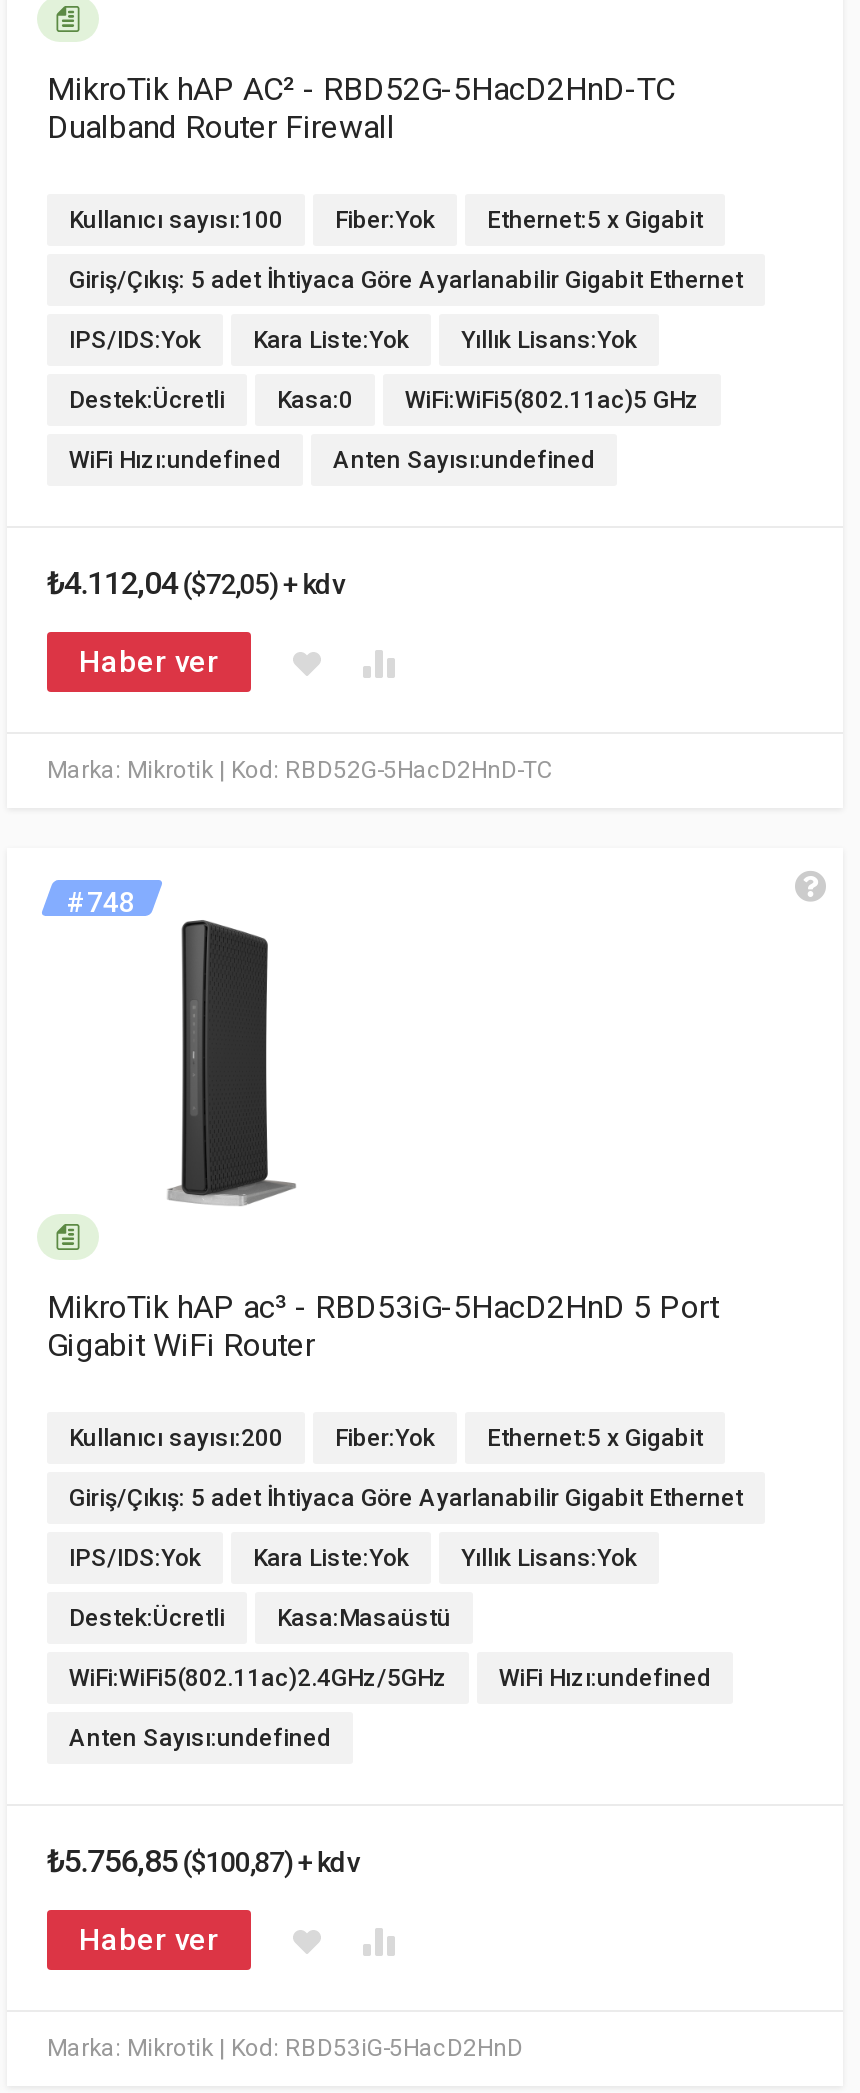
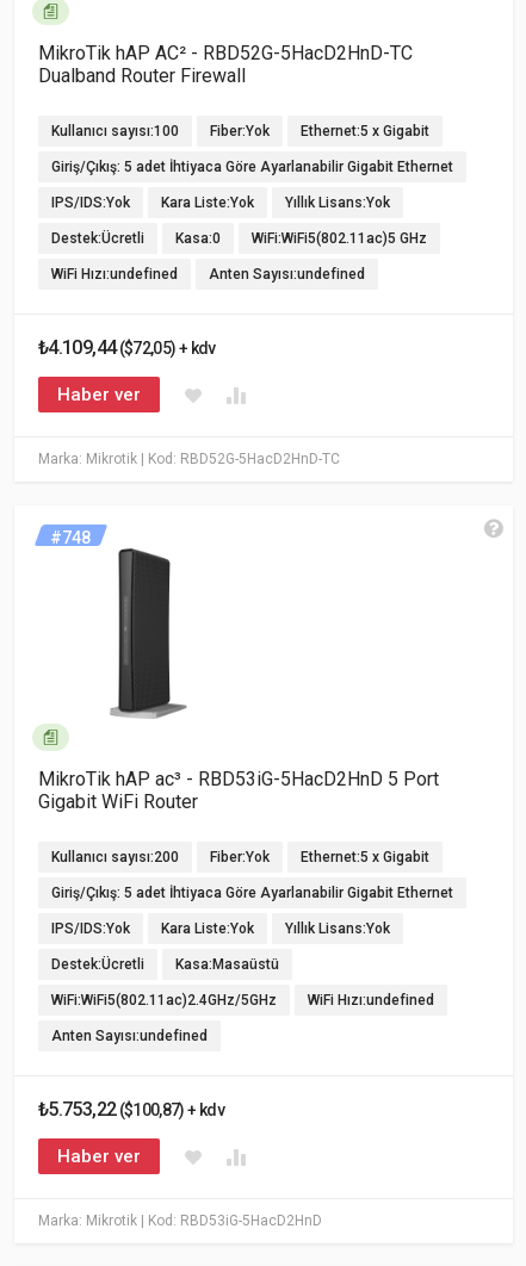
- ₺4.112,04($72,05) + kdv
+ ₺4.109,44($72,05) + kdv

- ₺5.756,85($100,87) + kdv
+ ₺5.753,22($100,87) + kdv
